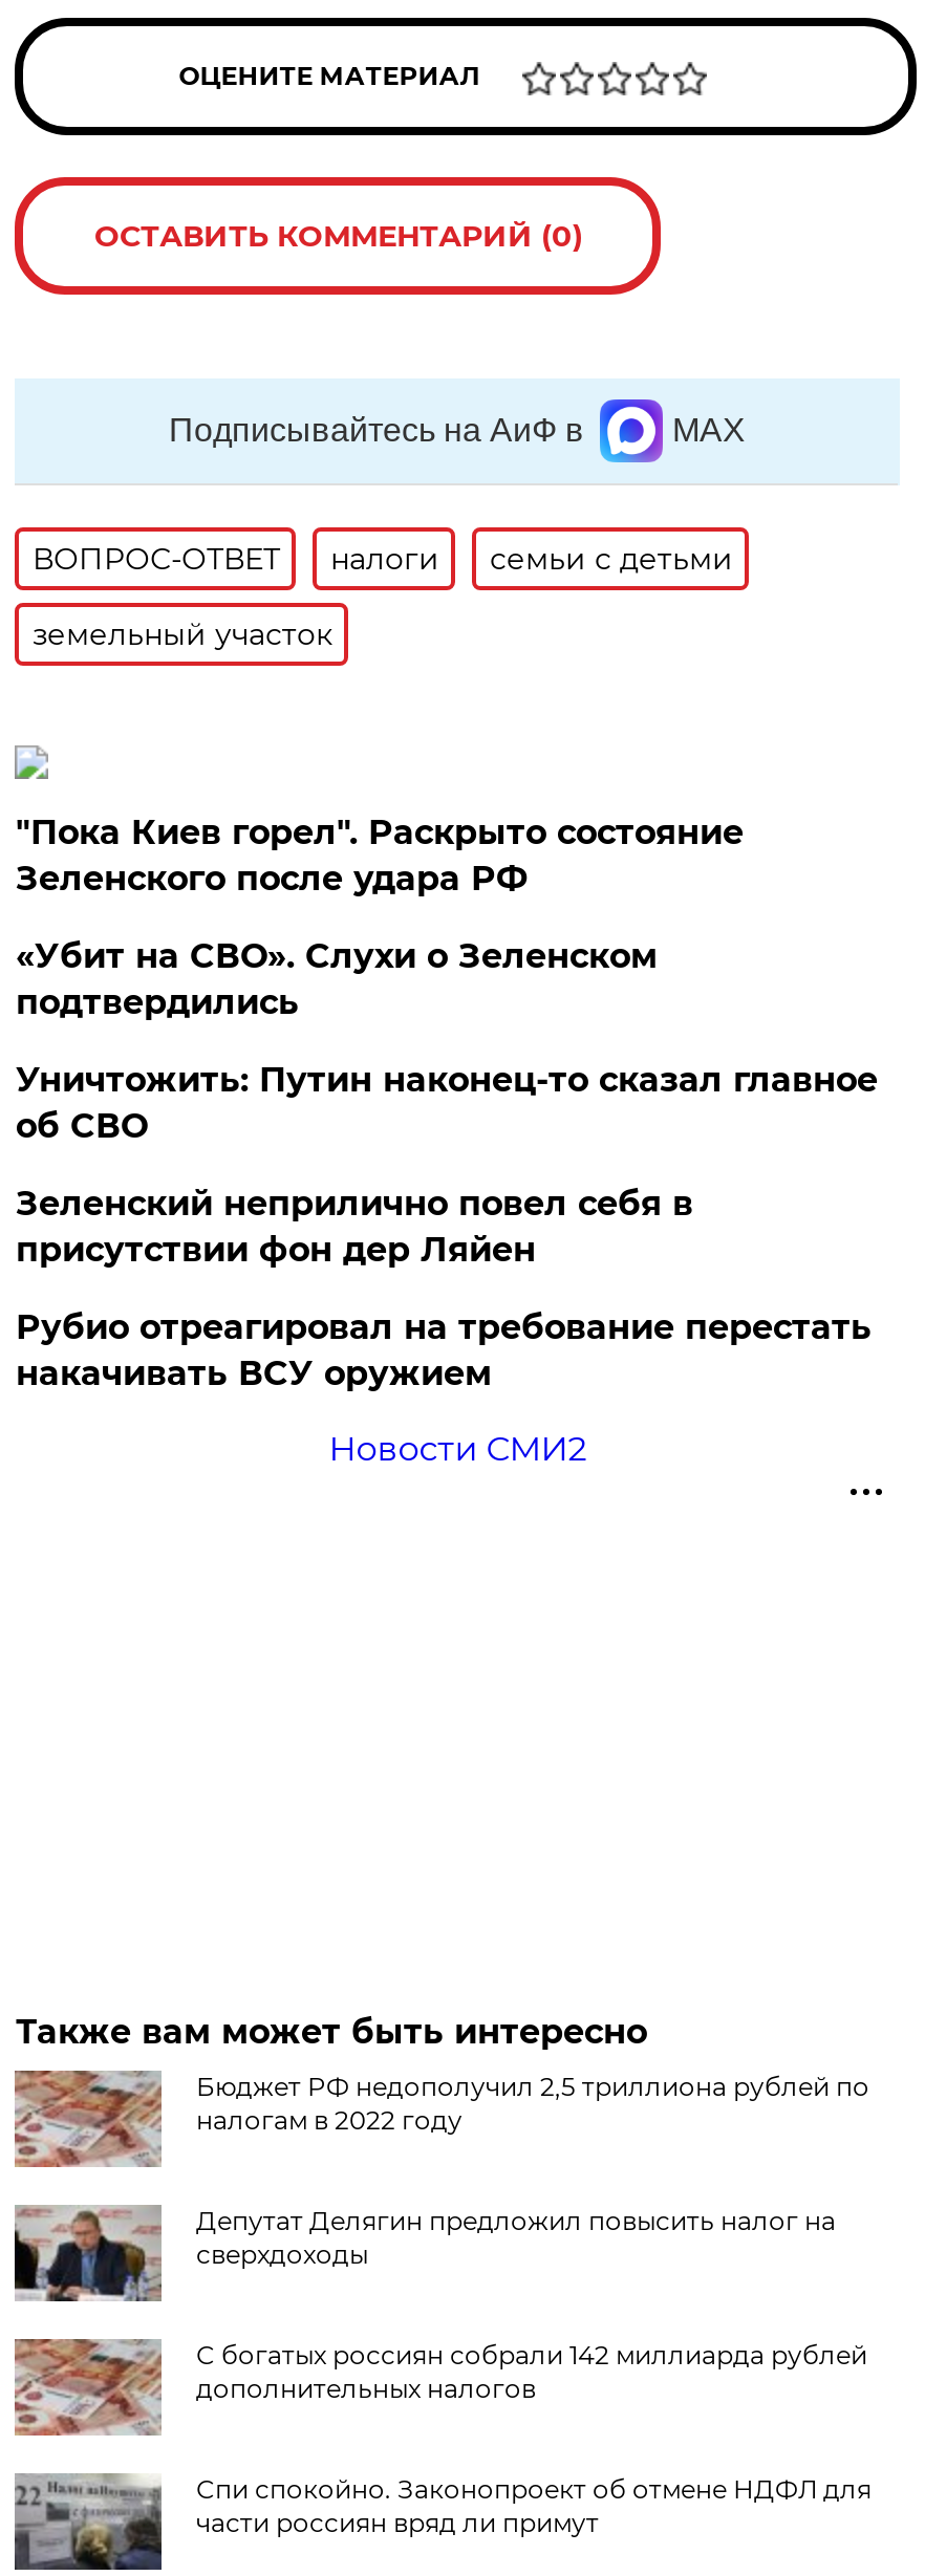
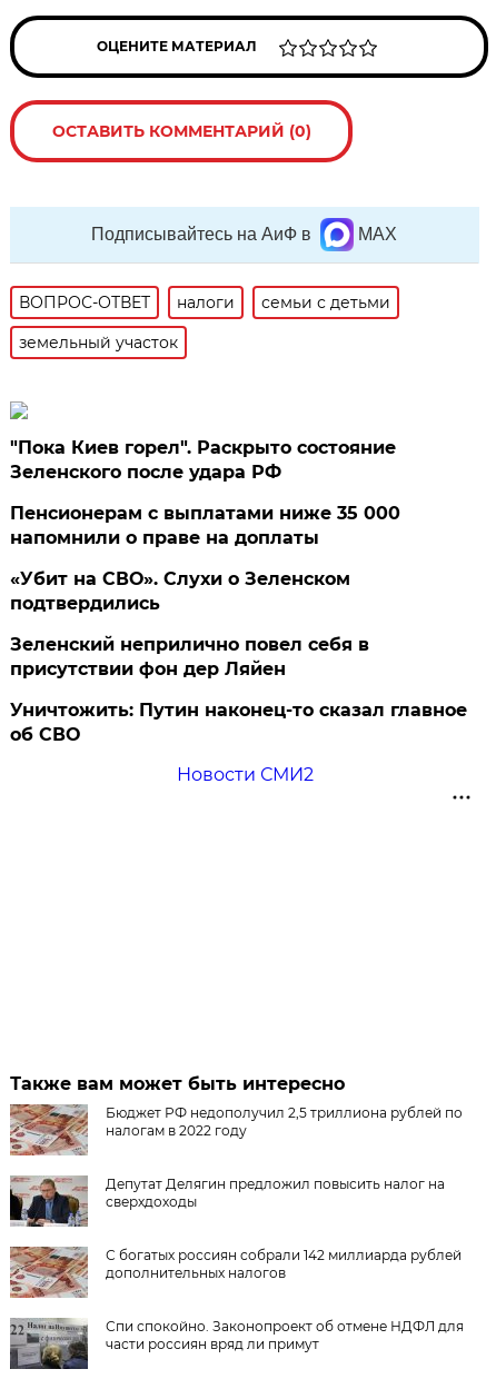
+ Пенсионерам с выплатами ниже 35 000
+ напомнили о праве на доплаты

moved down: «Убит на СВО». Слухи о Зеленском | подтвердились

moved down: Уничтожить: Путин наконец-то сказал главное | об СВО

- Рубио отреагировал на требование перестать
- накачивать ВСУ оружием
